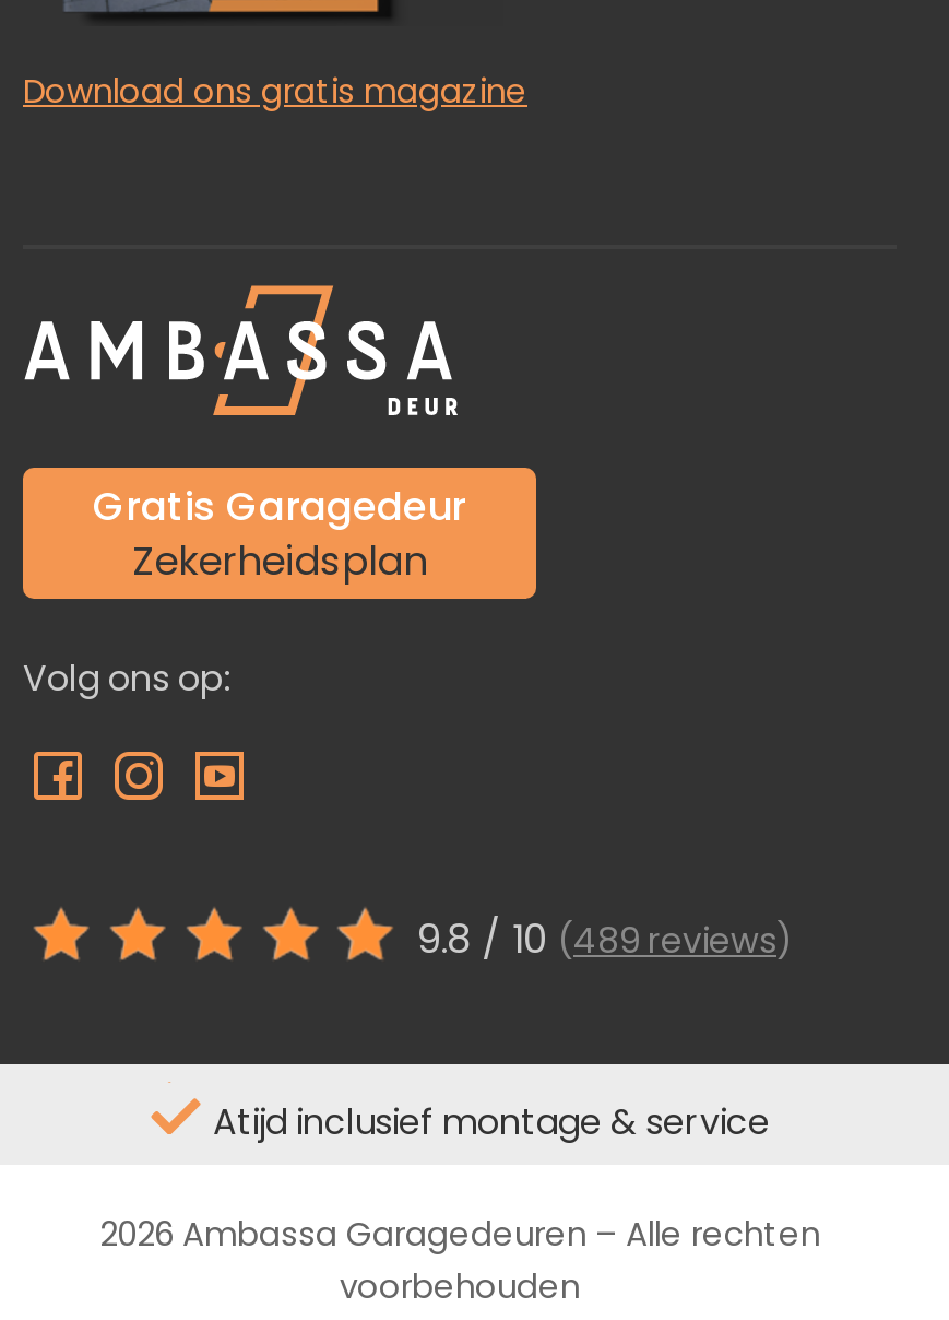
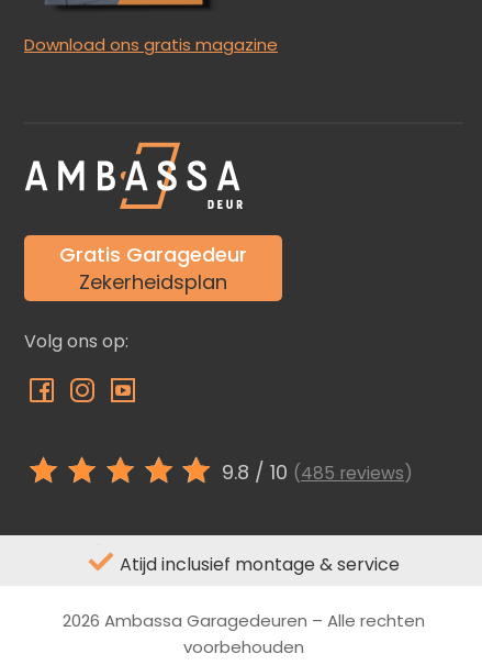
- 9.8 / 10 (489 reviews)
+ 9.8 / 10 (485 reviews)
